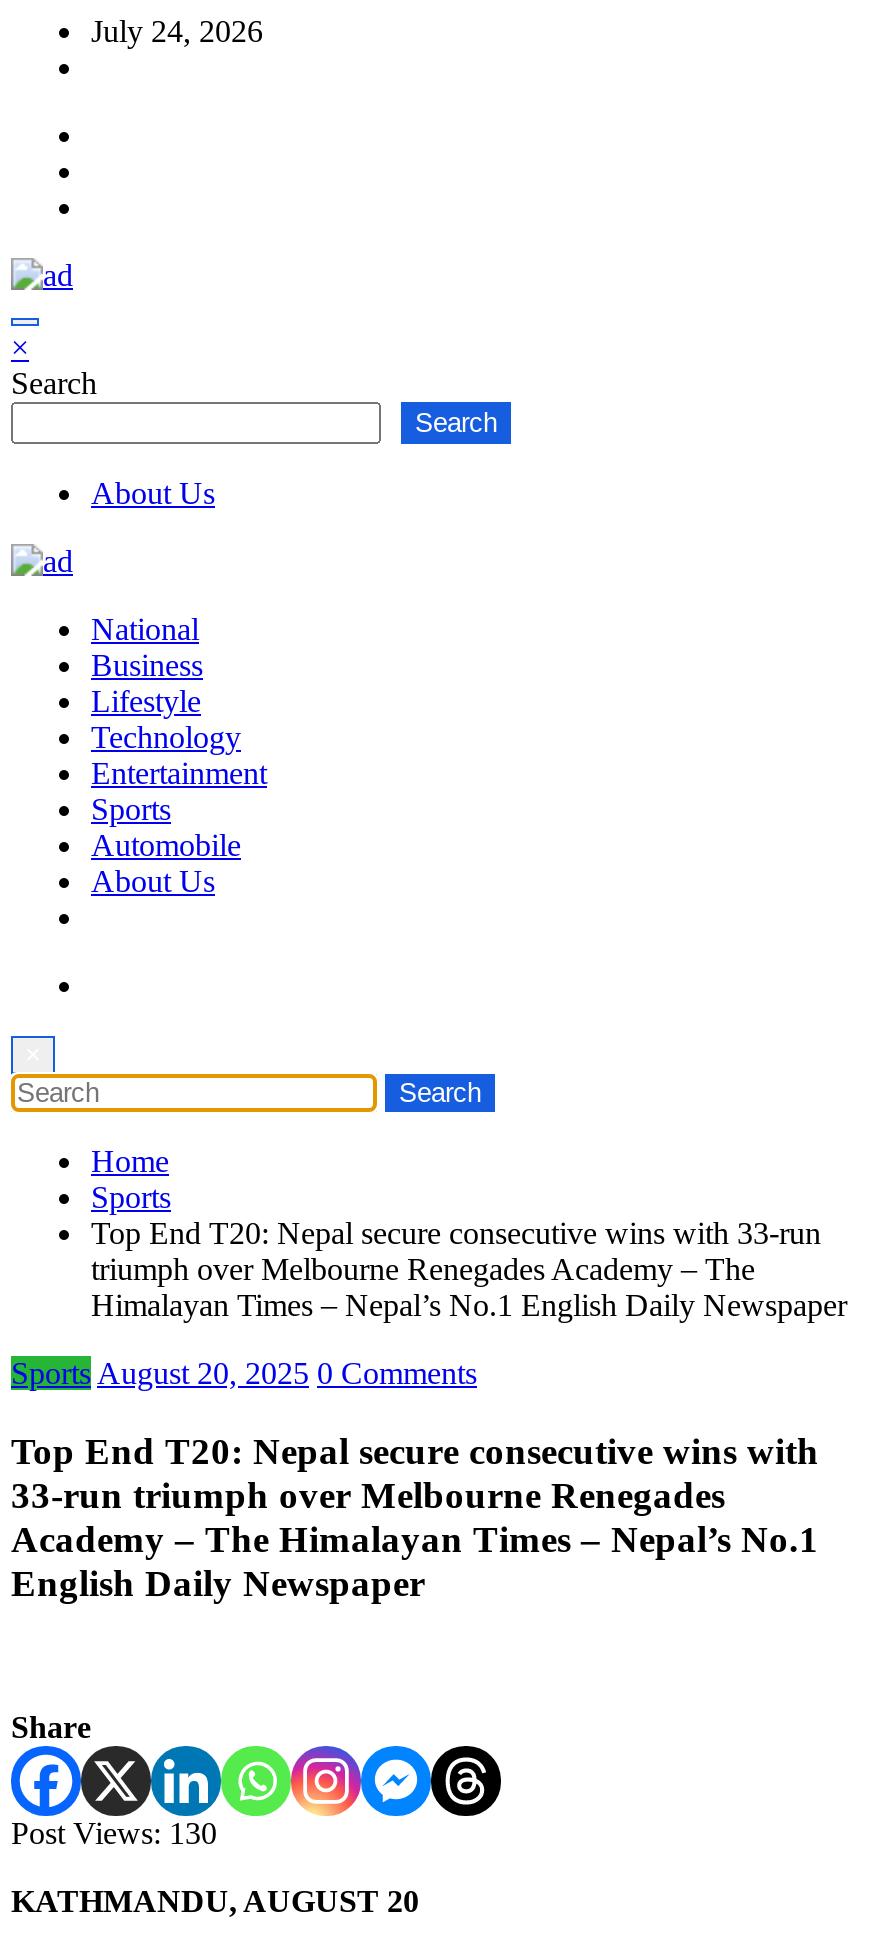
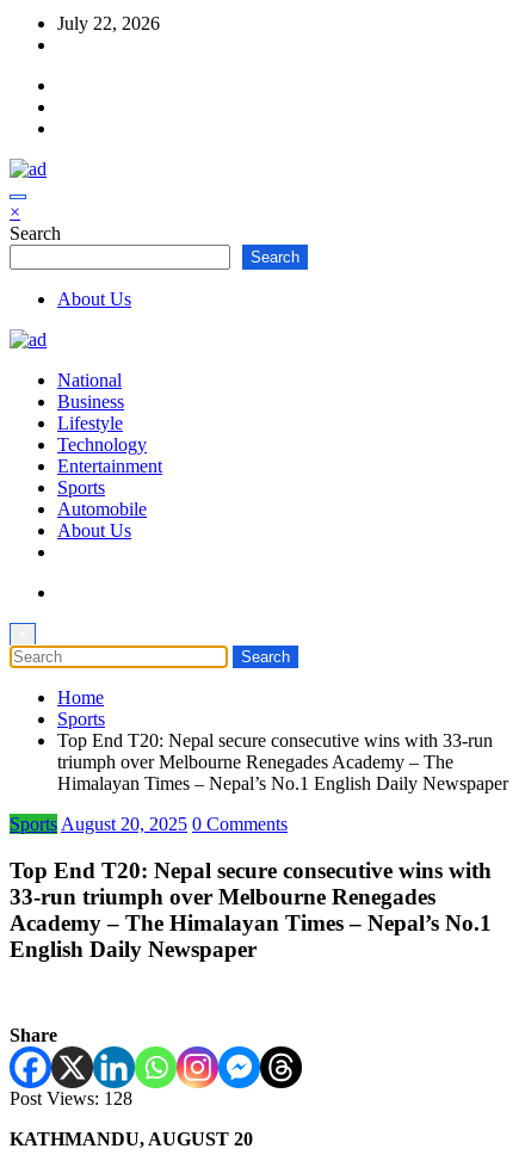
- July 24, 2026
+ July 22, 2026

- Post Views: 130
+ Post Views: 128
